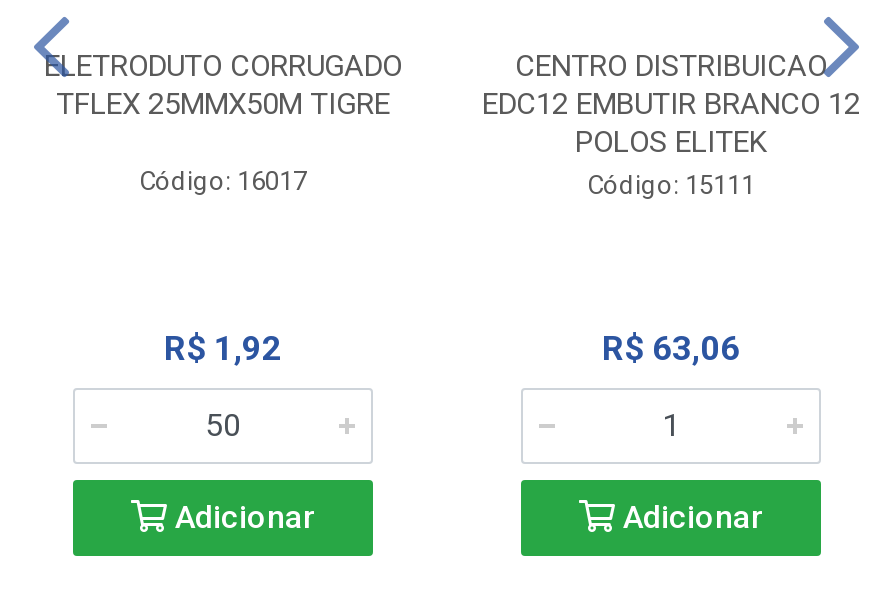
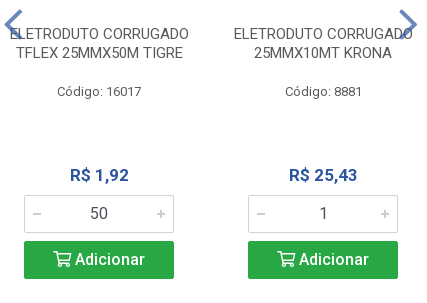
- CENTRO DISTRIBUICAO
- EDC12 EMBUTIR BRANCO 12
- POLOS ELITEK
- Código: 15111
+ ELETRODUTO CORRUGADO
+ 25MMX10MT KRONA
+ Código: 8881

- R$ 63,06
+ R$ 25,43
